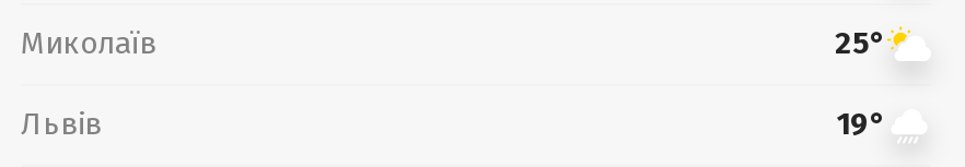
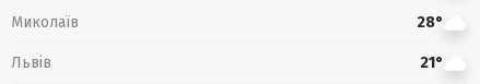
- 25°
+ 28°

- 19°
+ 21°
